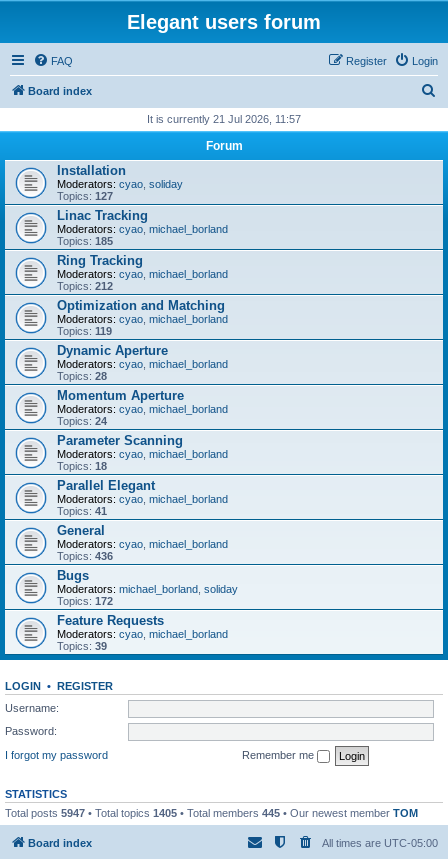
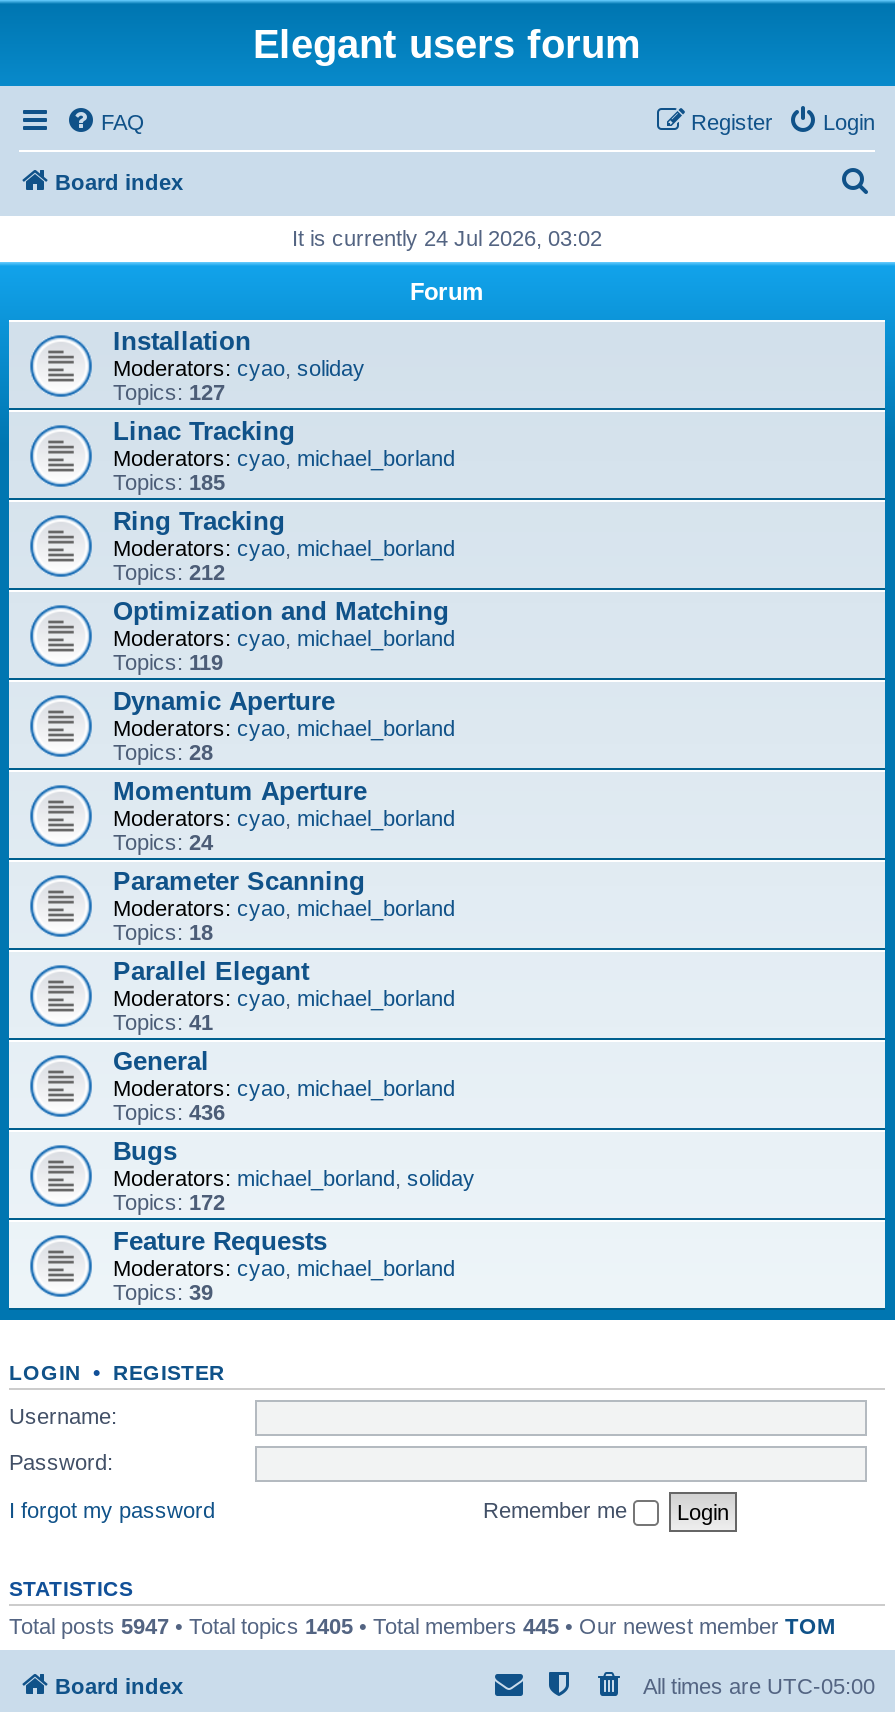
- It is currently 21 Jul 2026, 11:57
+ It is currently 24 Jul 2026, 03:02
